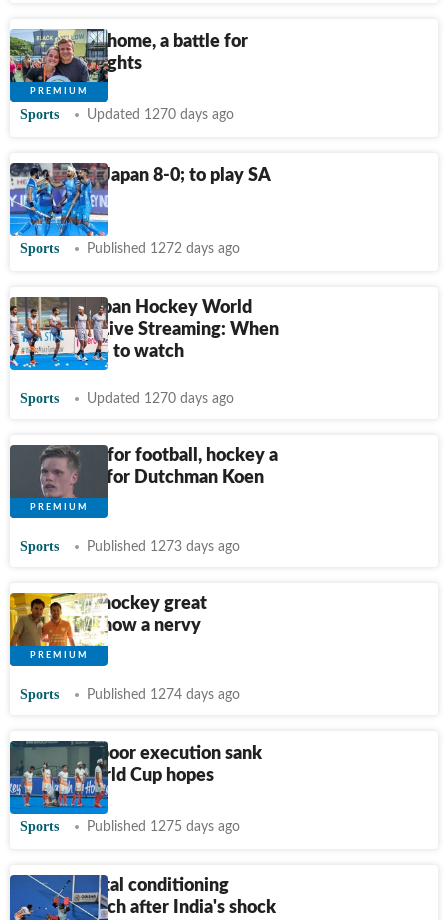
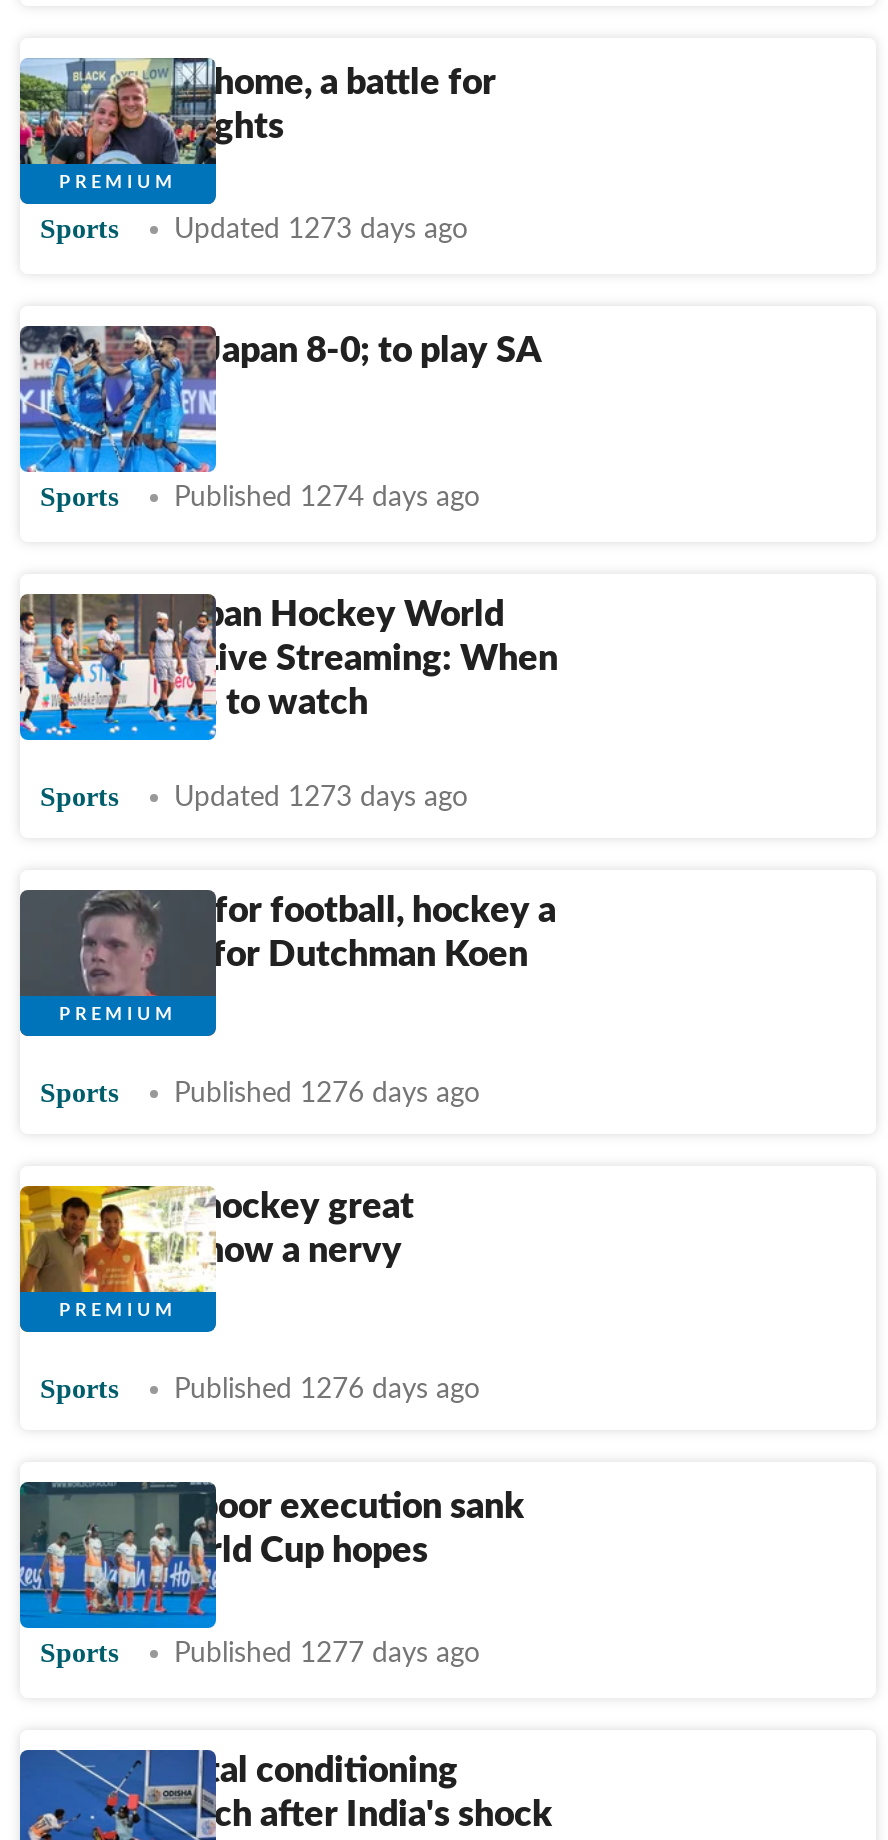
- Updated 1270 days ago
+ Updated 1273 days ago

- Published 1272 days ago

- Updated 1270 days ago
+ Updated 1273 days ago

- Published 1273 days ago
+ Published 1276 days ago

moved up: Published 1274 days ago

+ Published 1276 days ago

- Published 1275 days ago
+ Published 1277 days ago
